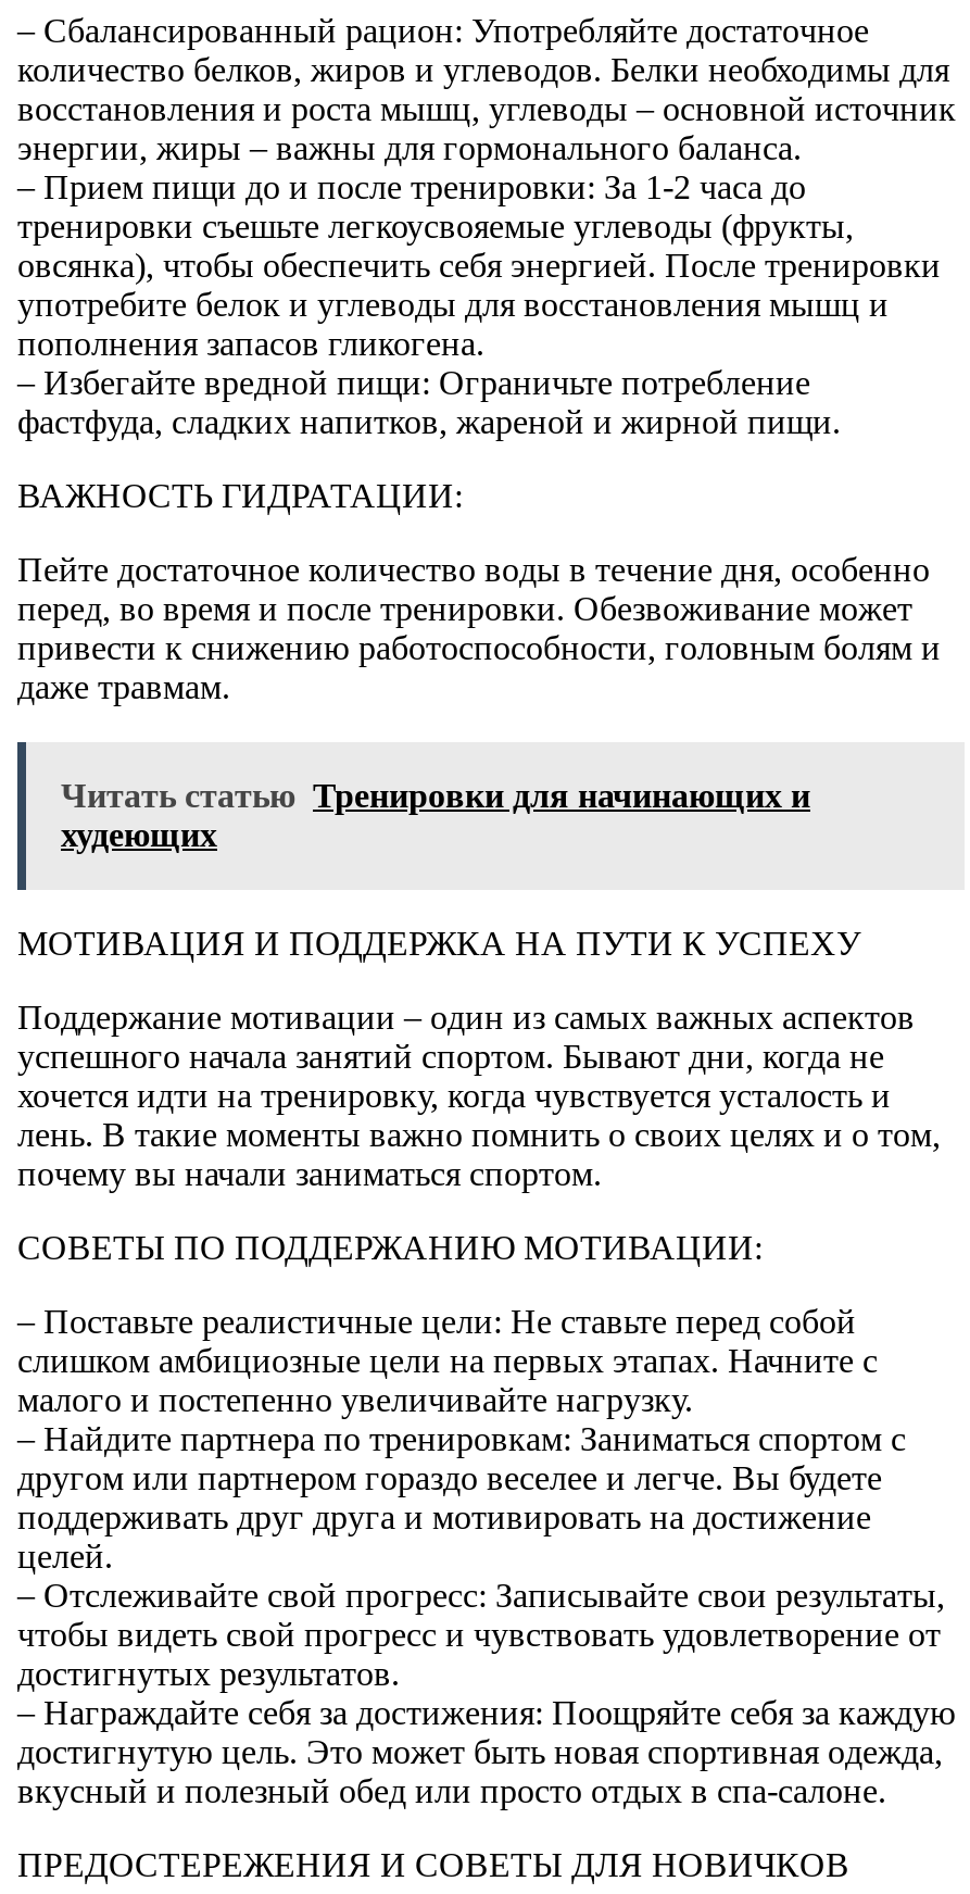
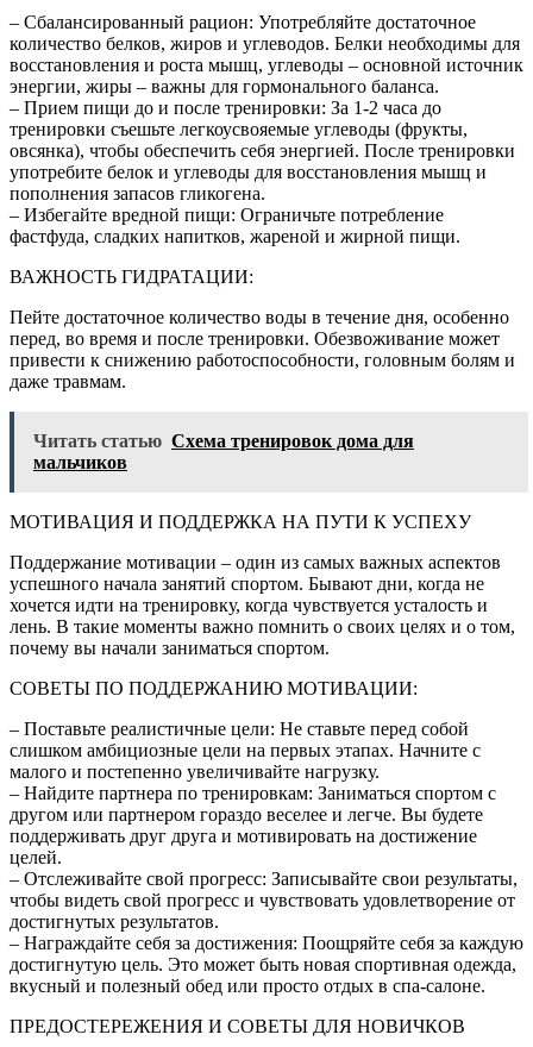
- Читать статью Тренировки для начинающих и
- худеющих
+ Читать статью Схема тренировок дома для
+ мальчиков
